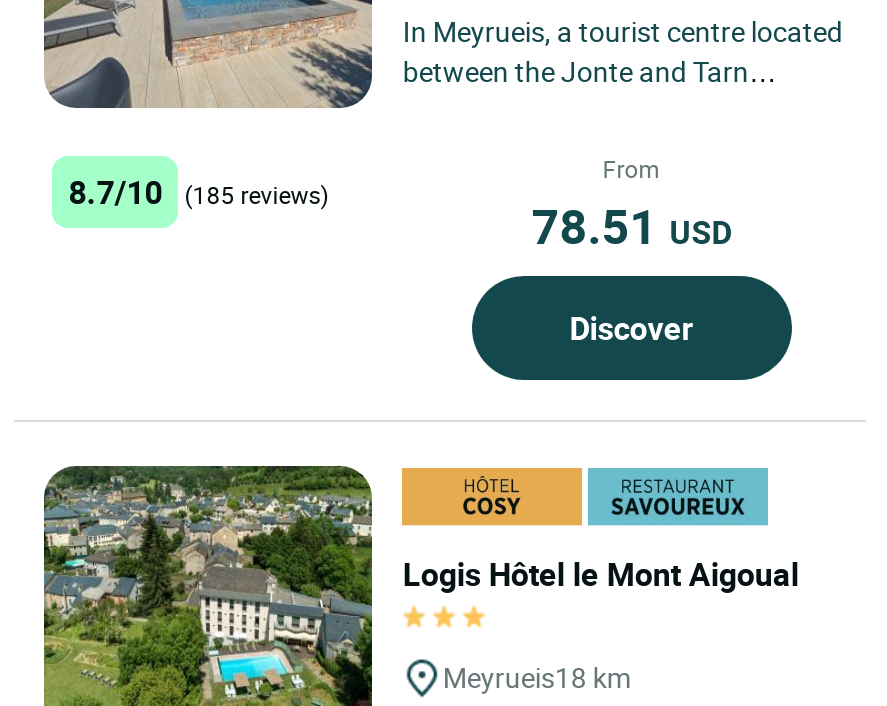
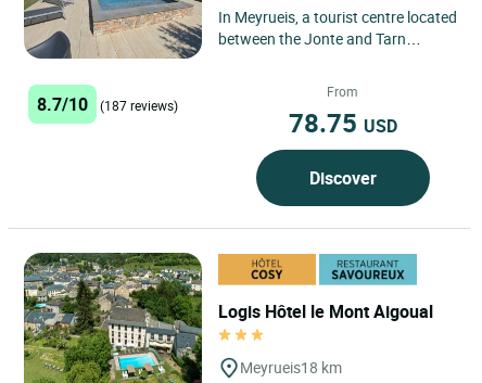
- 8.7/10 (185 reviews)
+ 8.7/10 (187 reviews)

- 78.51 USD
+ 78.75 USD
